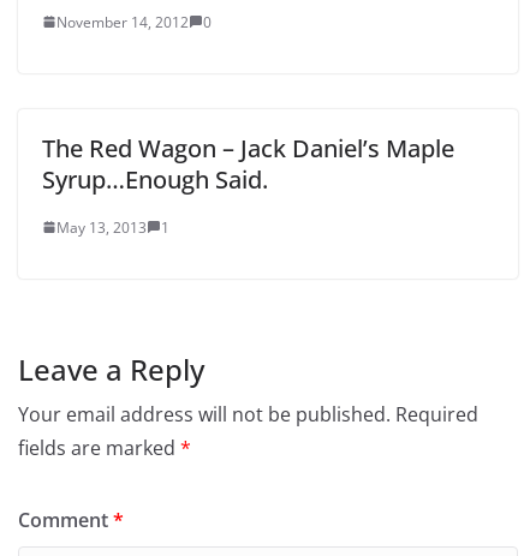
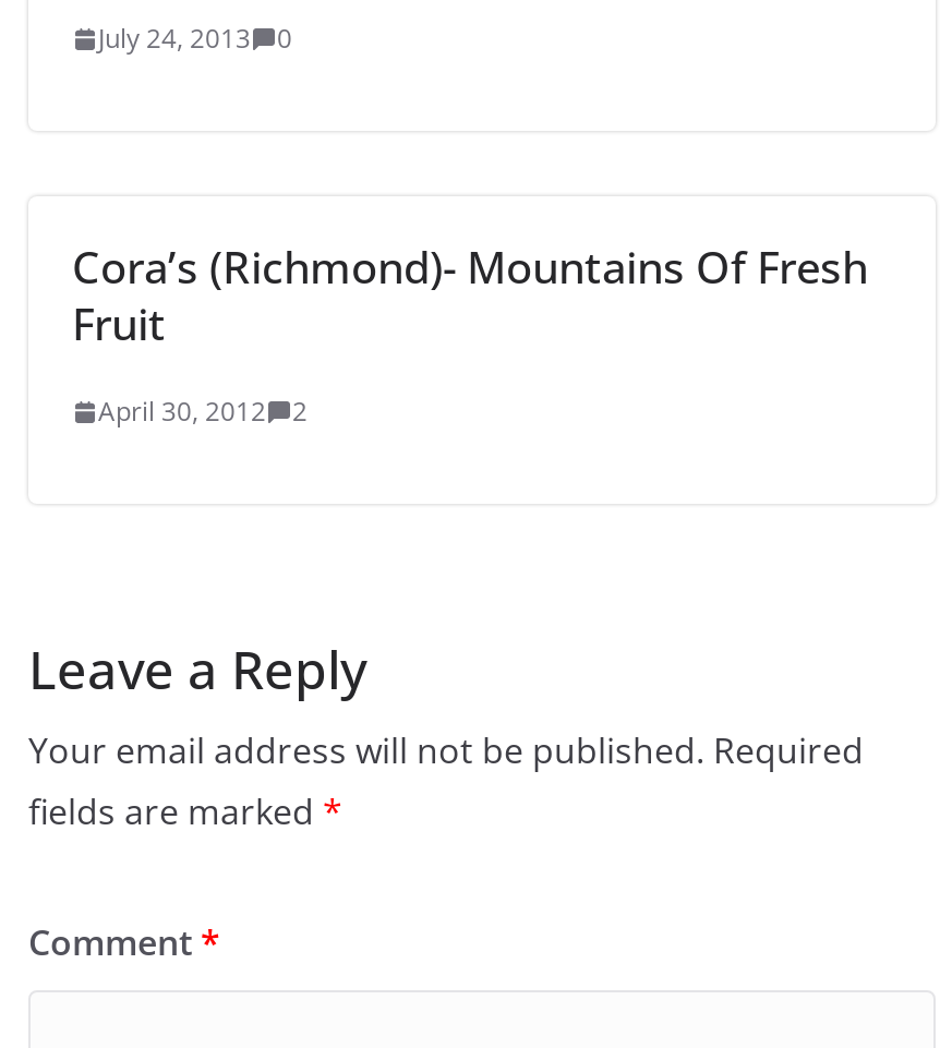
- November 14, 2012 0
+ July 24, 2013 0

- The Red Wagon – Jack Daniel’s Maple
- Syrup…Enough Said.
+ Cora’s (Richmond)- Mountains Of Fresh
+ Fruit

- May 13, 2013
- 1
+ April 30, 2012
+ 2
